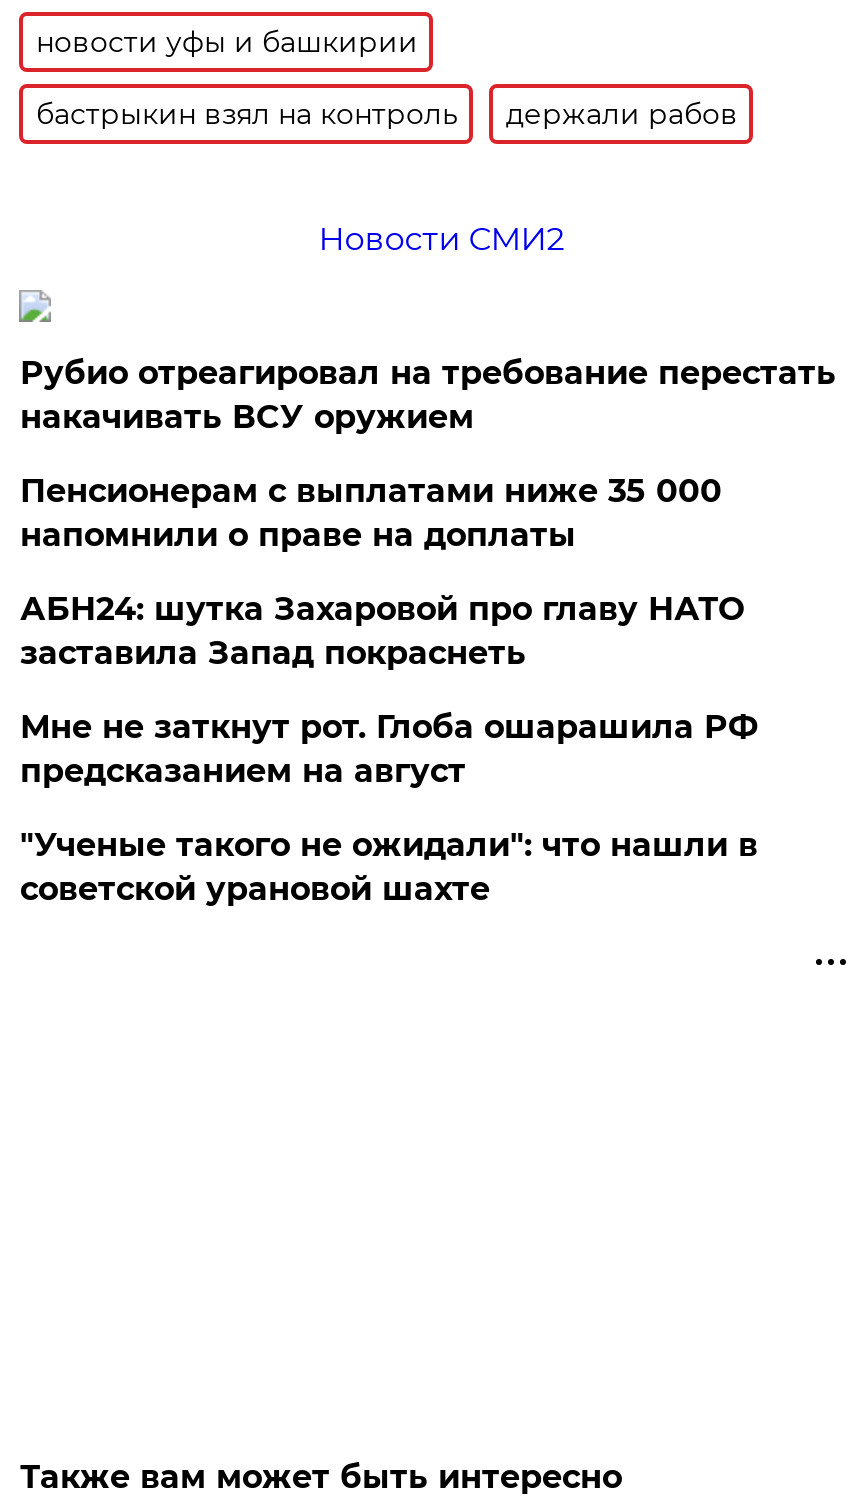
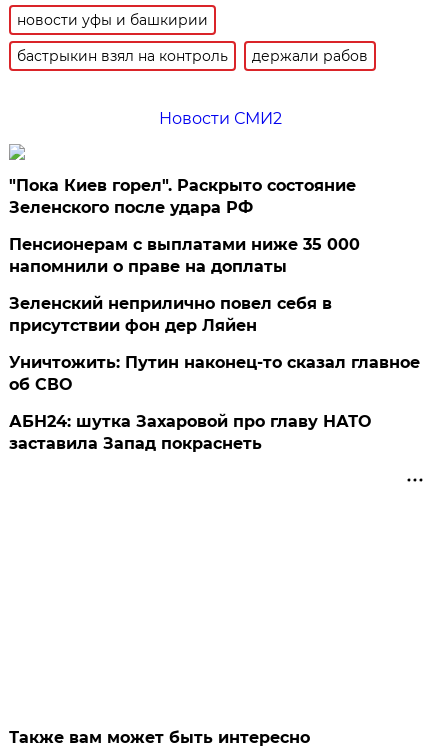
- Рубио отреагировал на требование перестать
- накачивать ВСУ оружием
+ "Пока Киев горел". Раскрыто состояние
+ Зеленского после удара РФ

+ Зеленский неприлично повел cебя в
+ присутствии фон дер Ляйен
+ Уничтожить: Путин наконец-то сказал главное
+ об СВО

moved down: АБН24: шутка Захаровой про главу НАТО | заставила Запад покраснеть

- Мне не заткнут рот. Глоба ошарашила РФ
- предсказанием на август
- "Ученые такого не ожидали": что нашли в
- советской урановой шахте
